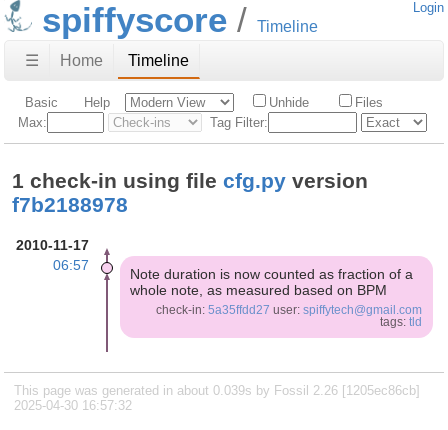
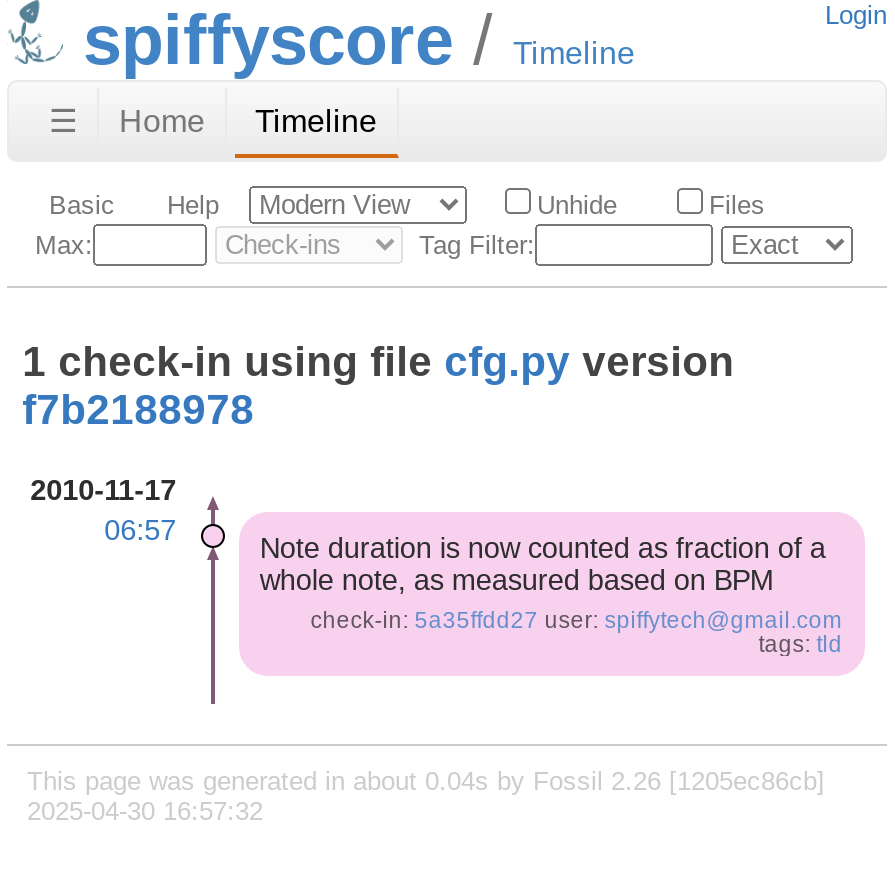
- This page was generated in about 0.039s by Fossil 2.26 [1205ec86cb]
+ This page was generated in about 0.04s by Fossil 2.26 [1205ec86cb]
